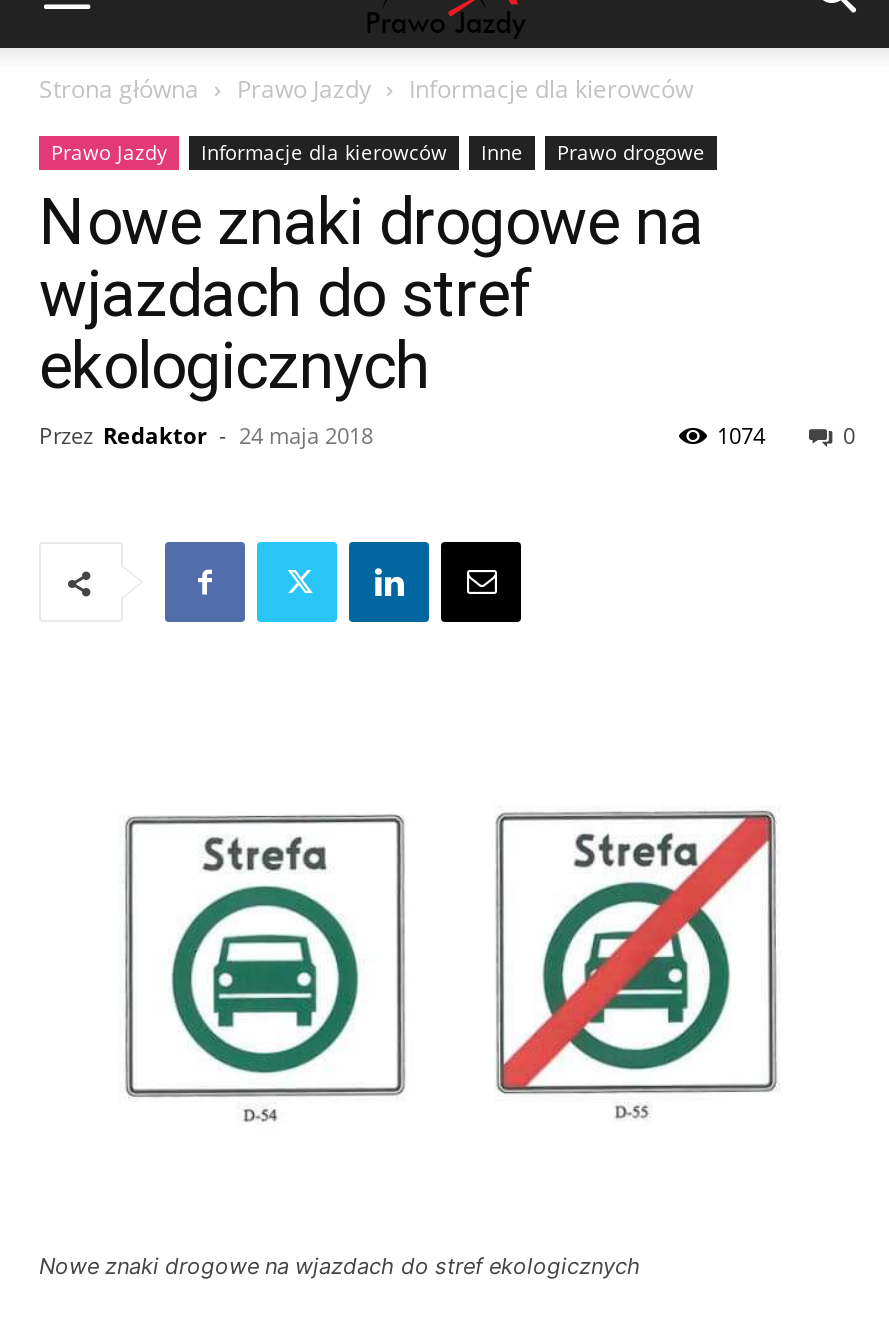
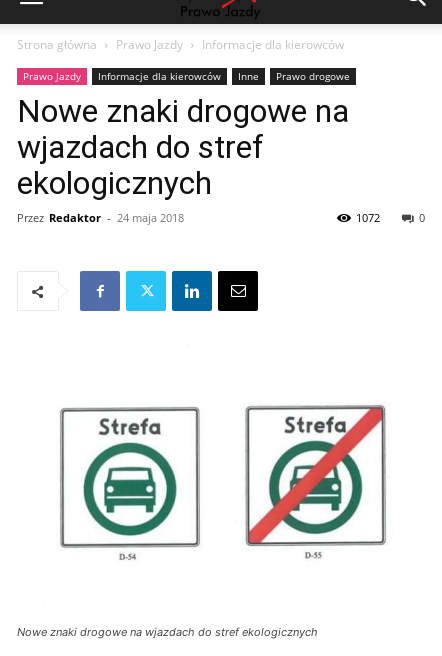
- 1074
+ 1072
